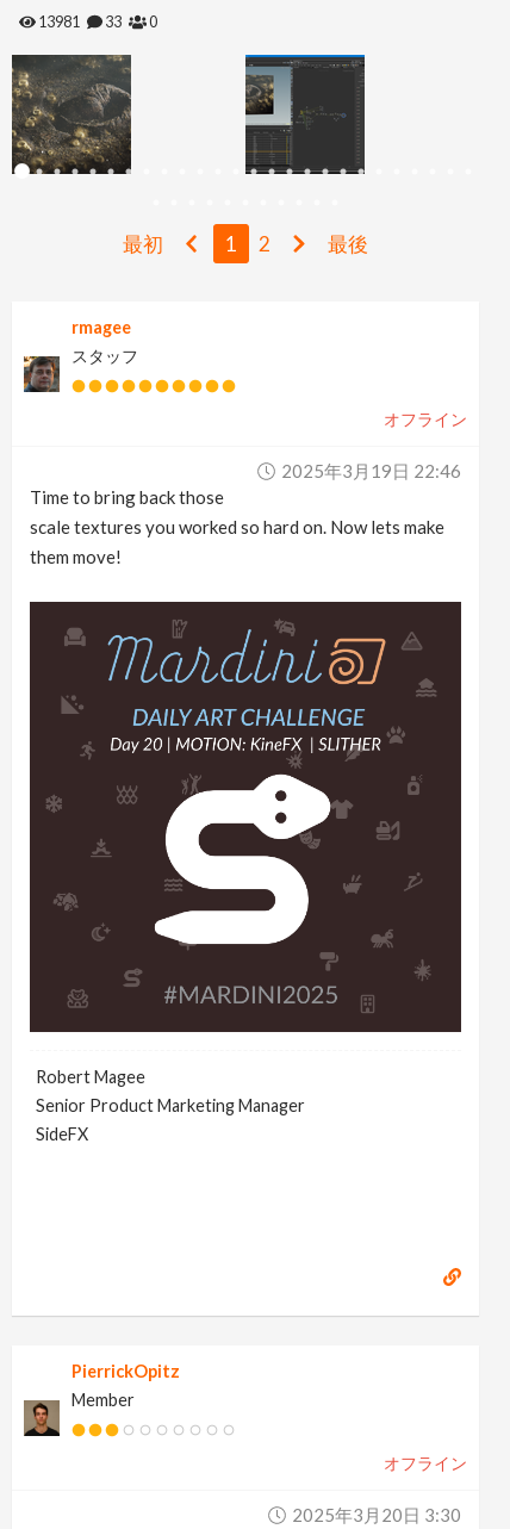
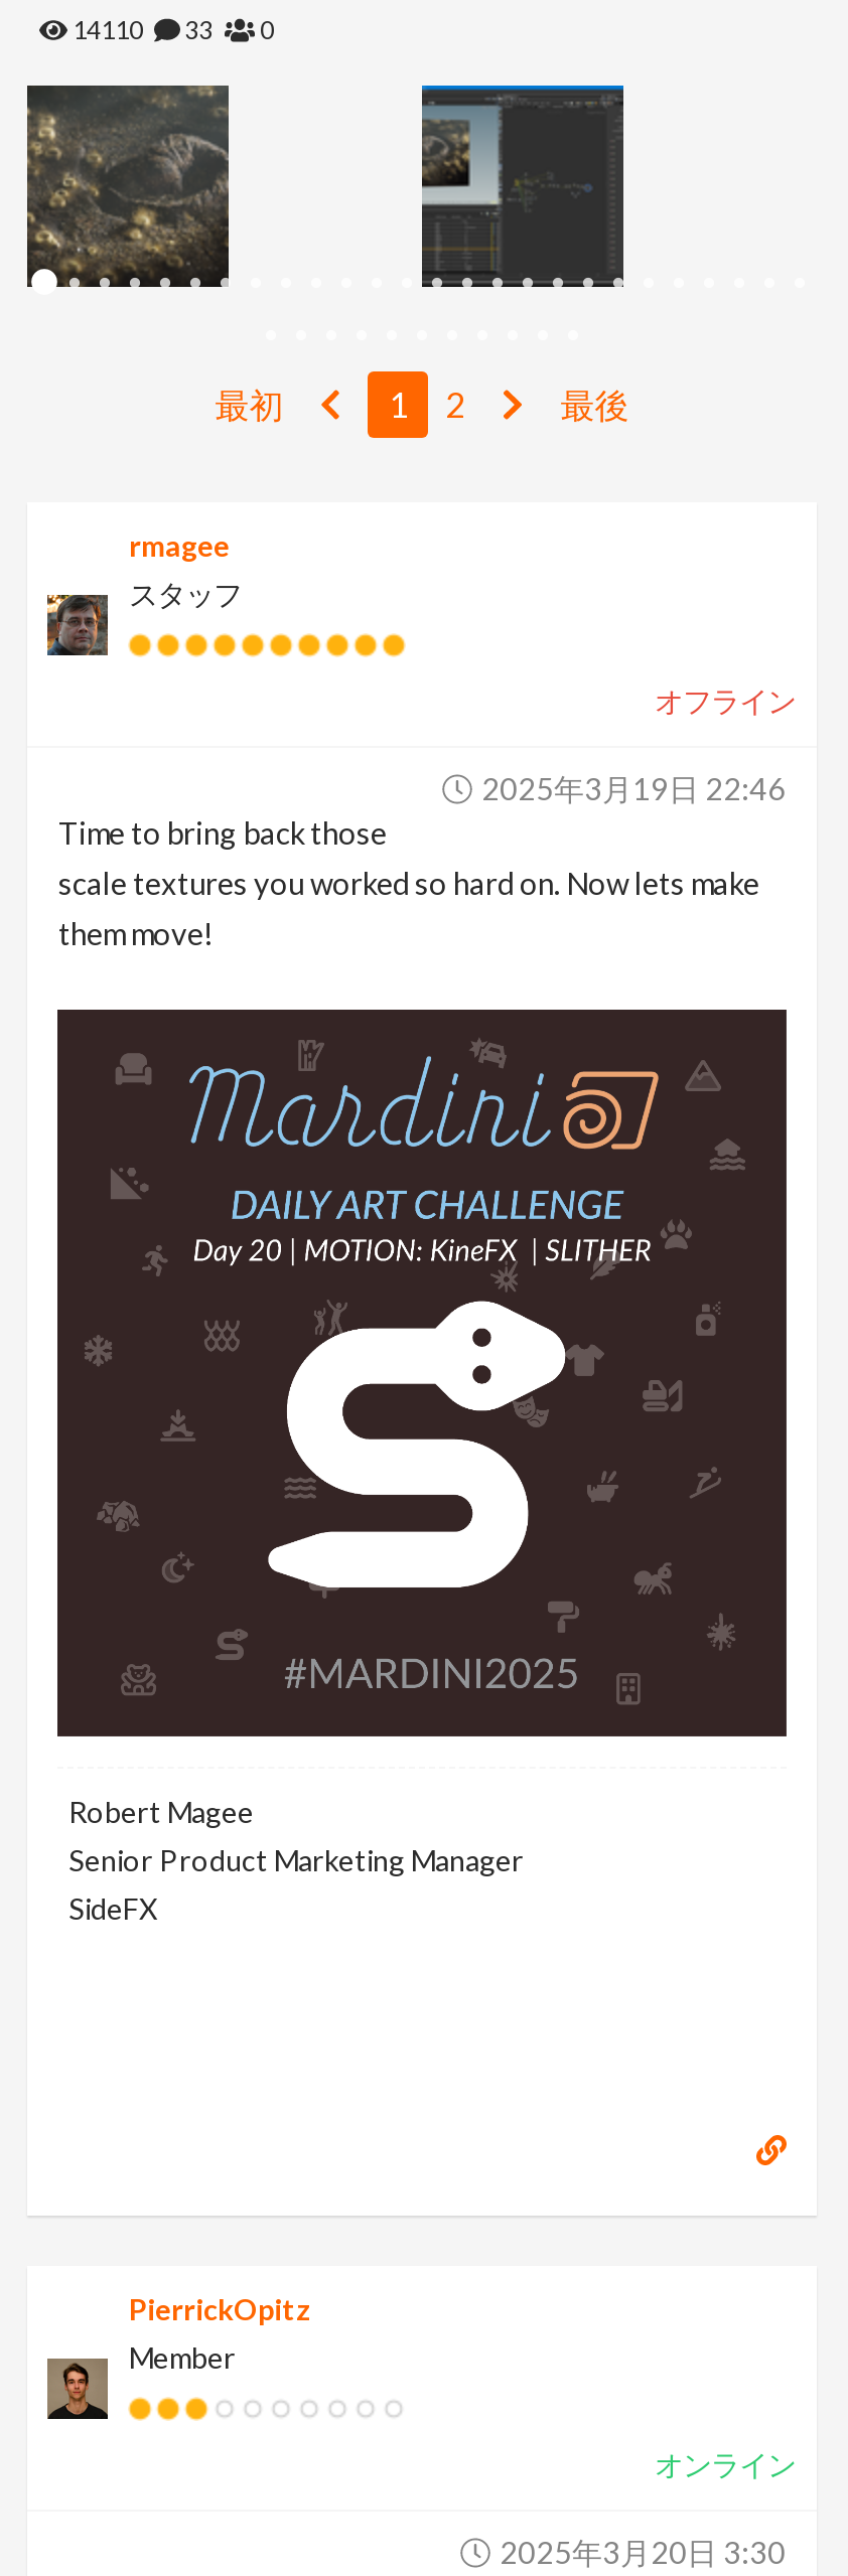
- 13981
+ 14110

- オフライン
+ オンライン
